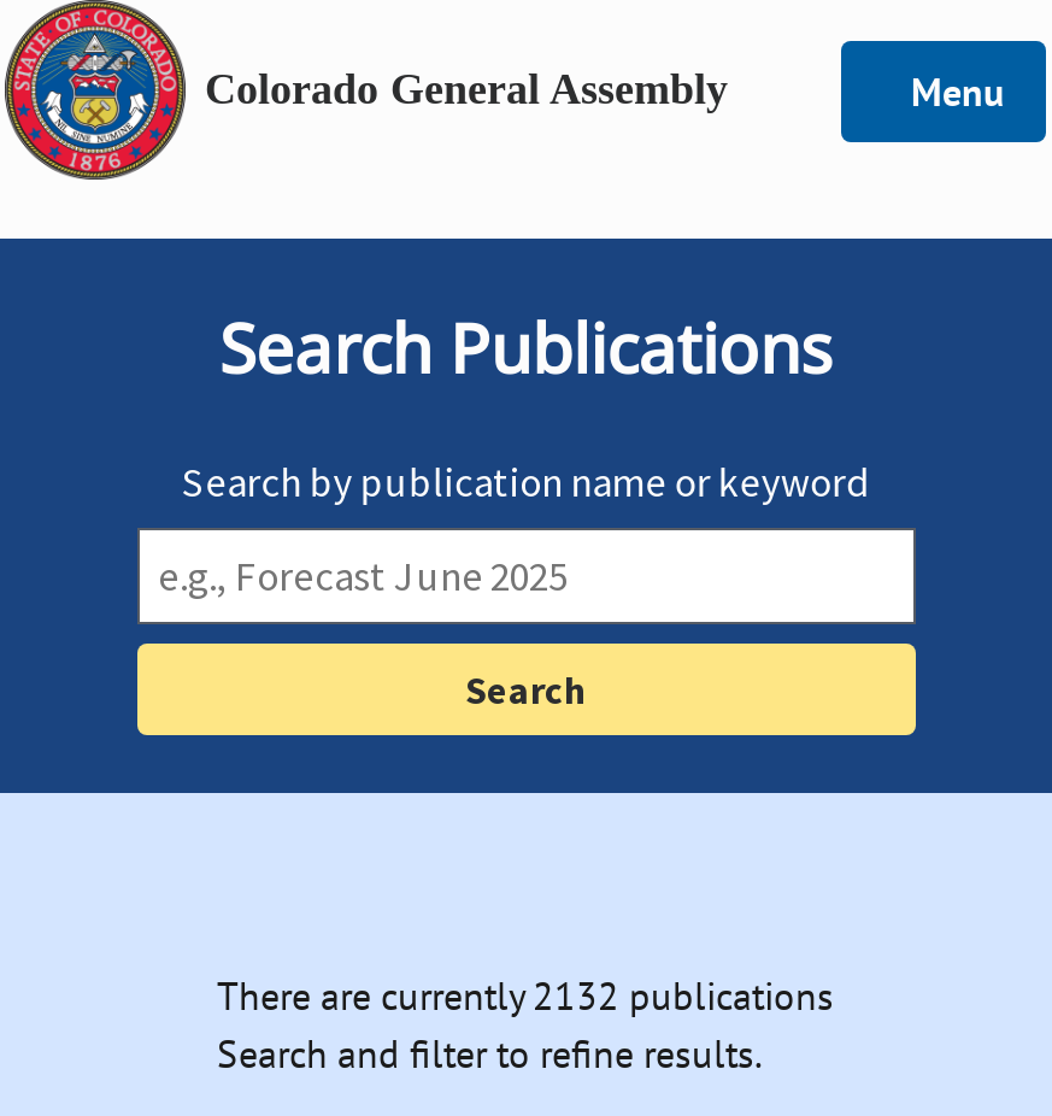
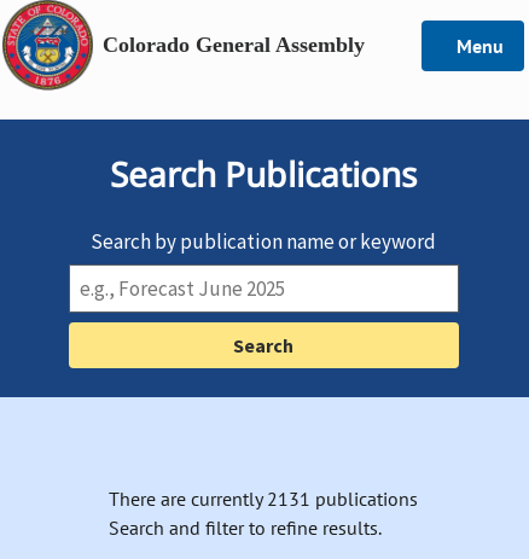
- There are currently 2132 publications
+ There are currently 2131 publications
